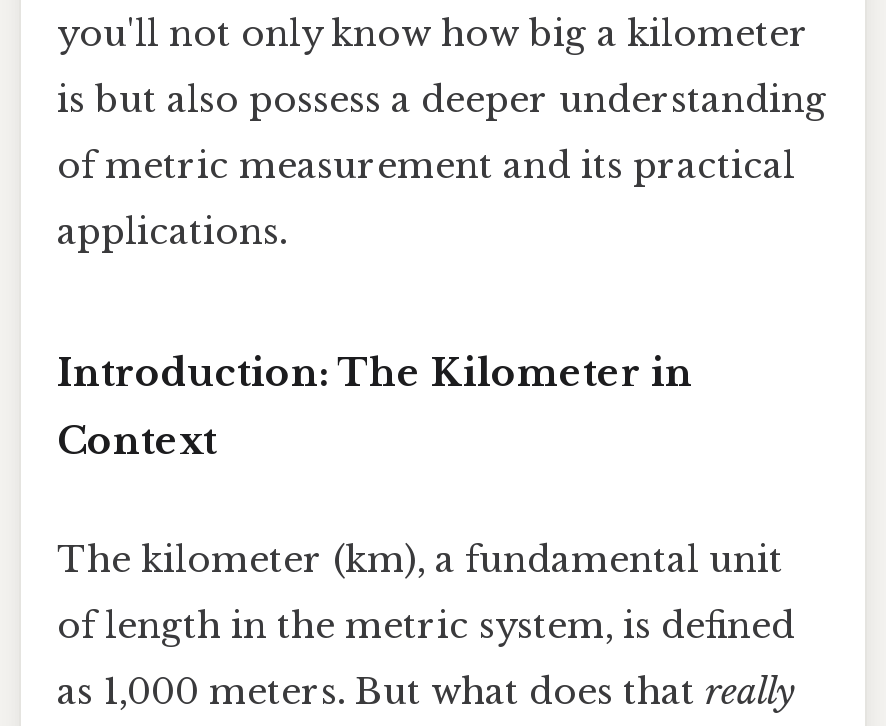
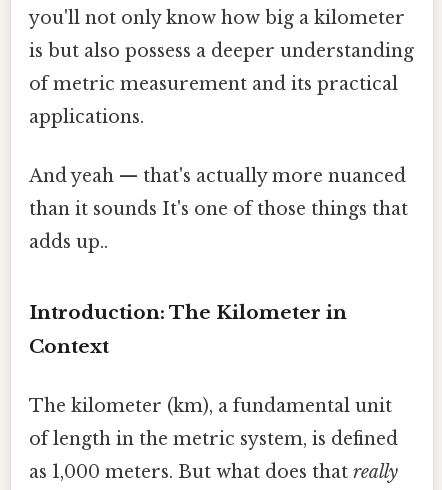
+ And yeah — that's actually more nuanced
+ than it sounds It's one of those things that
+ adds up..
